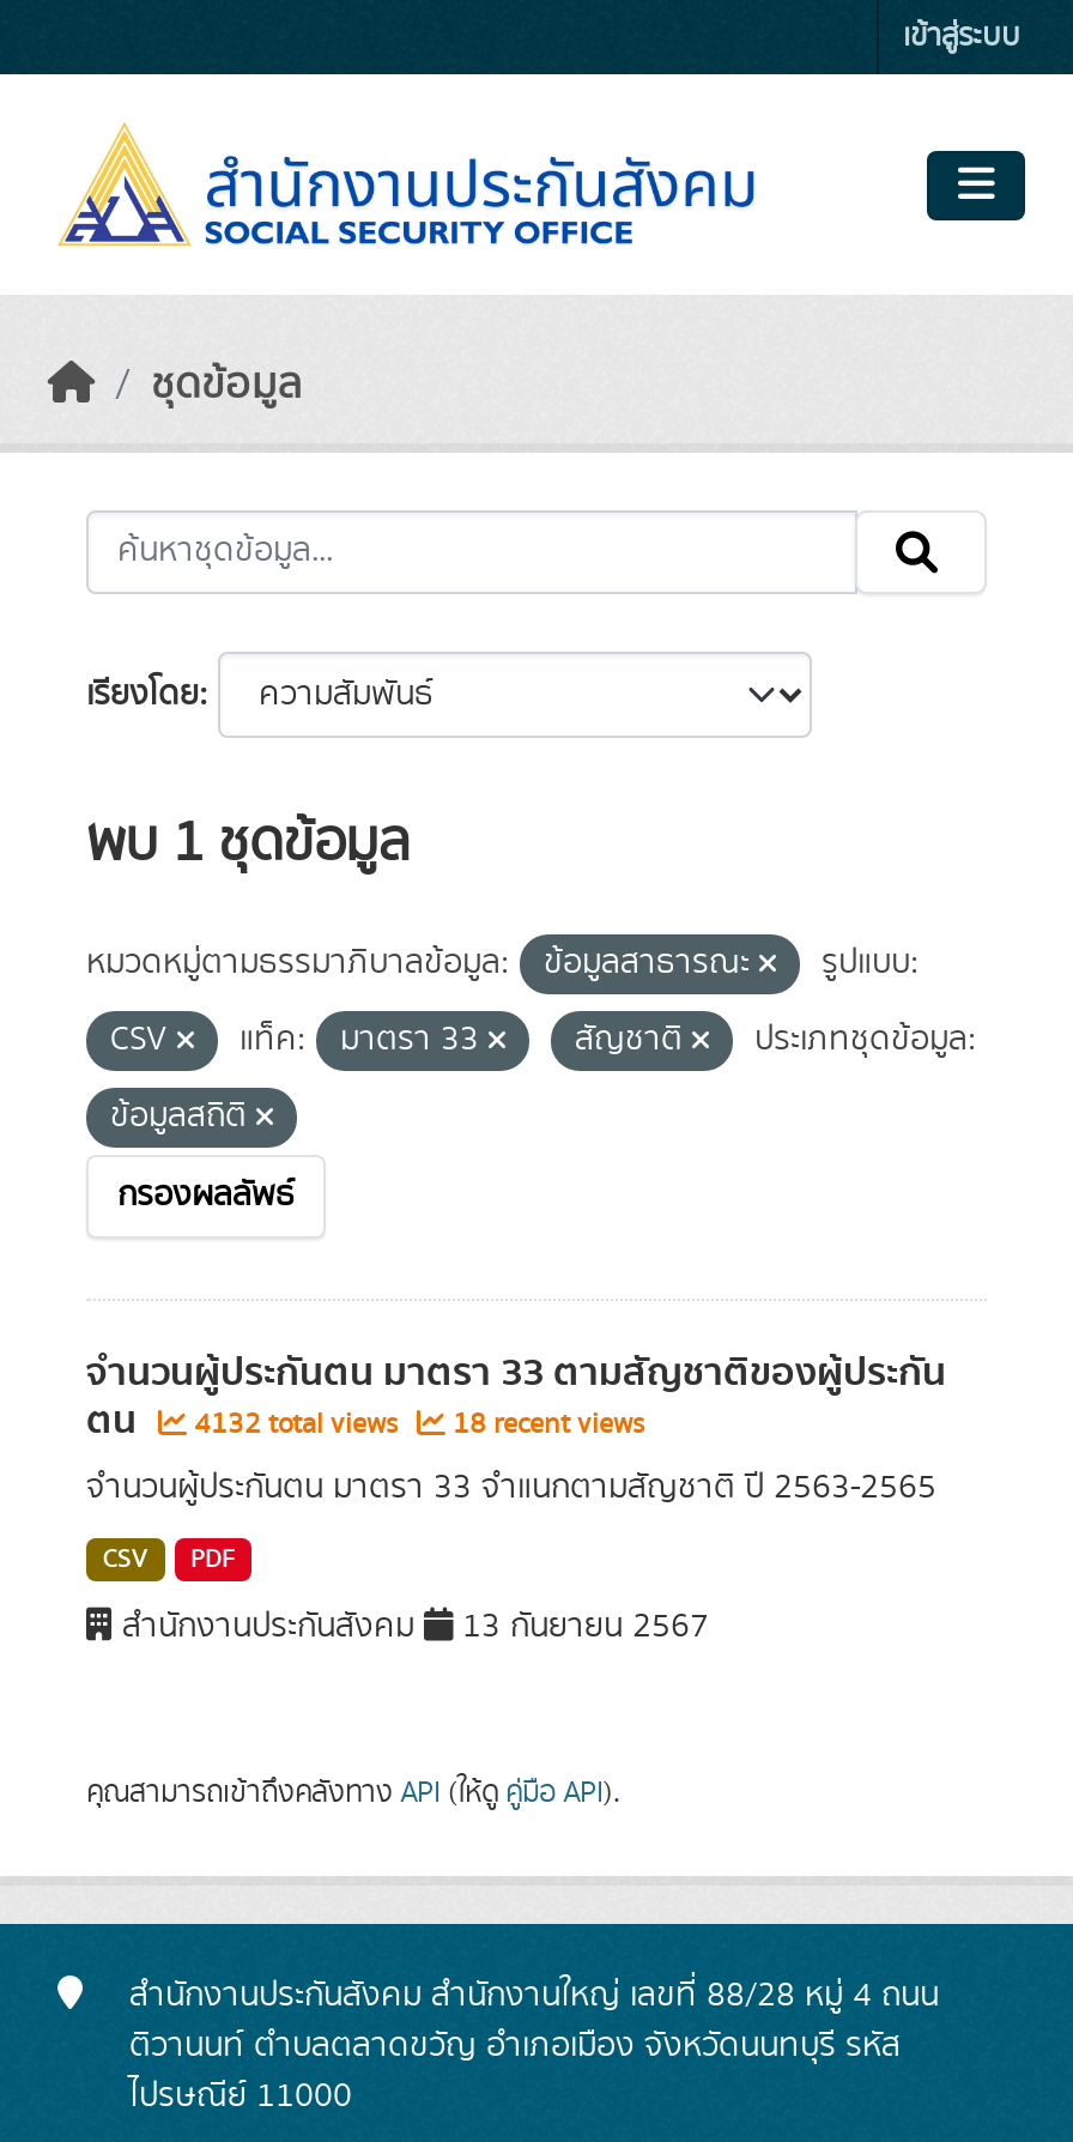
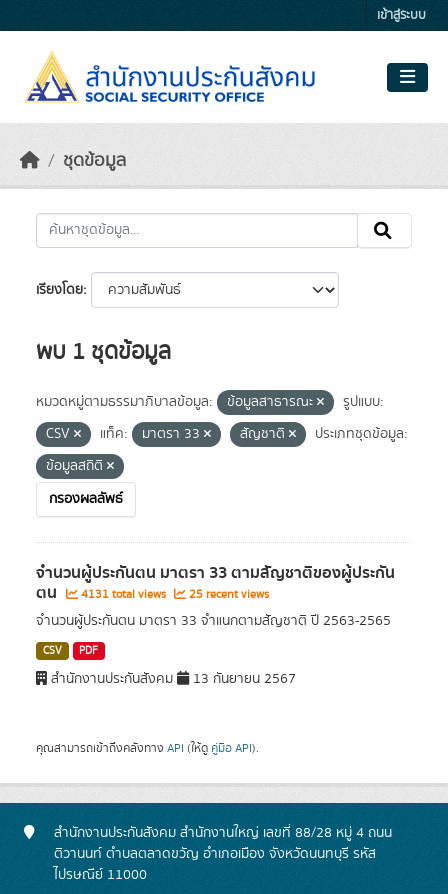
- 4132 total views
+ 4131 total views

- 18 recent views
+ 25 recent views
